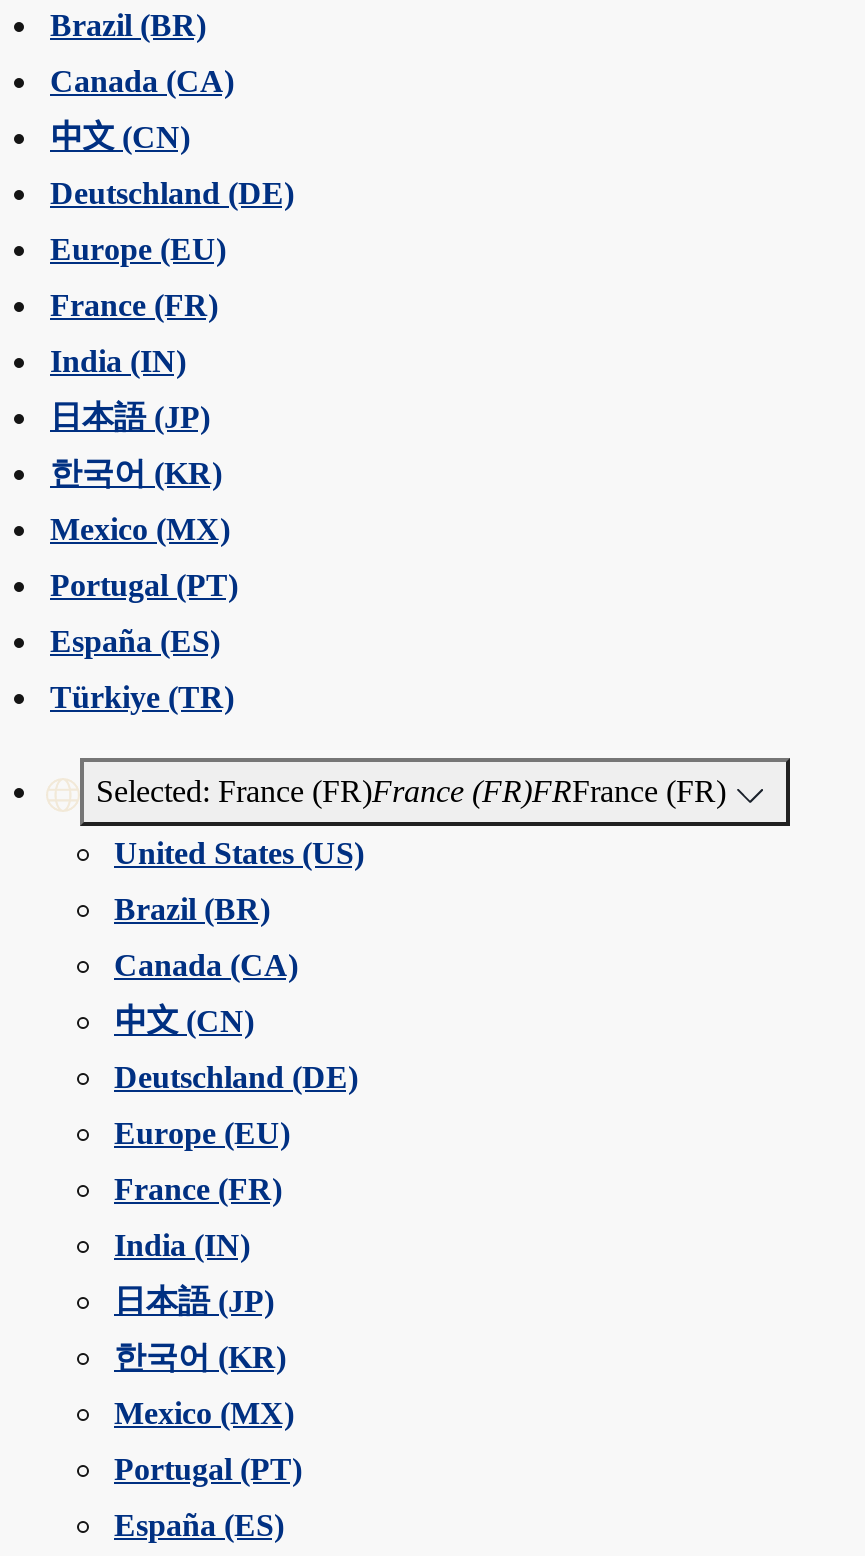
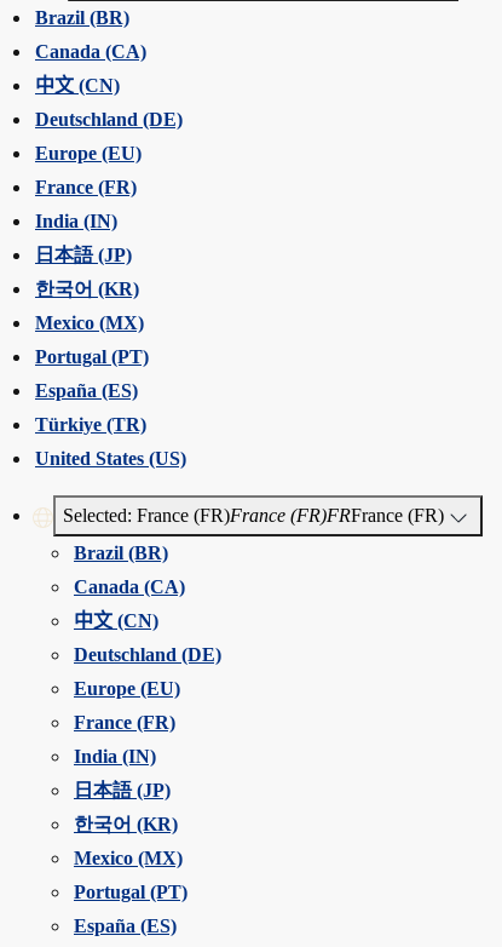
moved down: Selected: France (FR)France (FR)FRFrance (FR)

moved up: United States (US)
